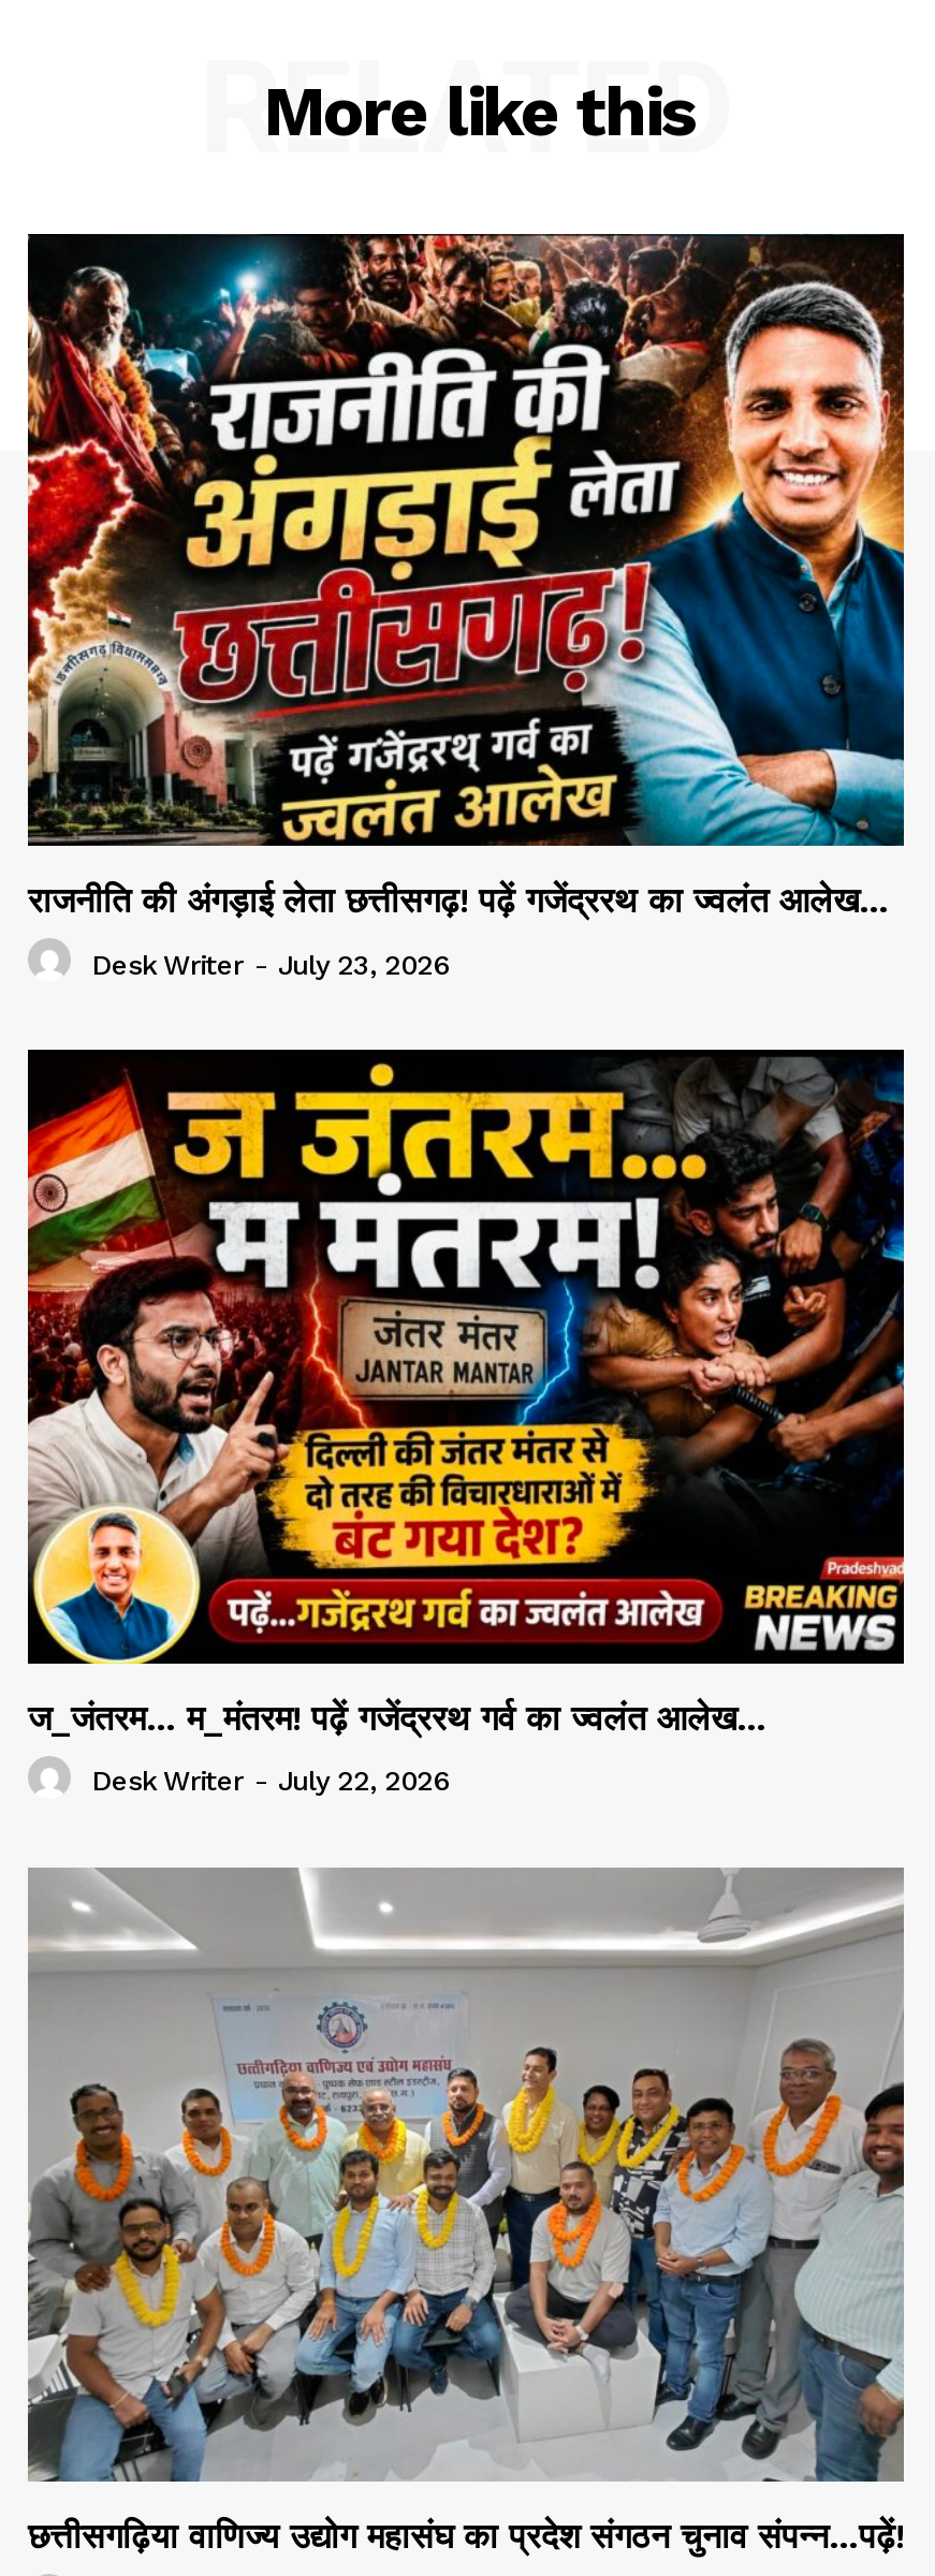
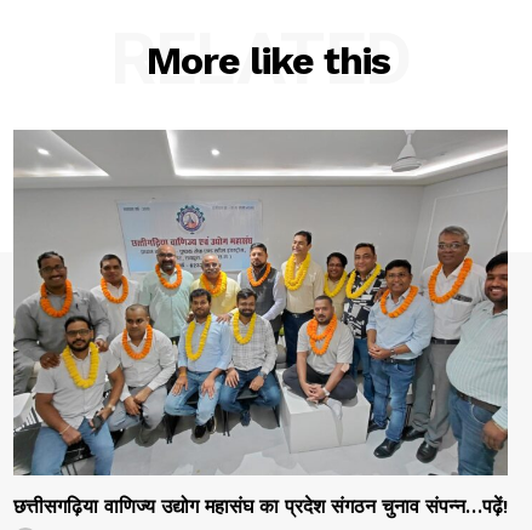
- [image]
- राजनीति की अंगड़ाई लेता छत्तीसगढ़! पढ़ें गजेंद्ररथ का ज्वलंत आलेख…
- Desk Writer - July 23, 2026

- [image]
- ज_जंतरम… म_मंतरम! पढ़ें गजेंद्ररथ गर्व का ज्वलंत आलेख…
- Desk Writer - July 22, 2026
